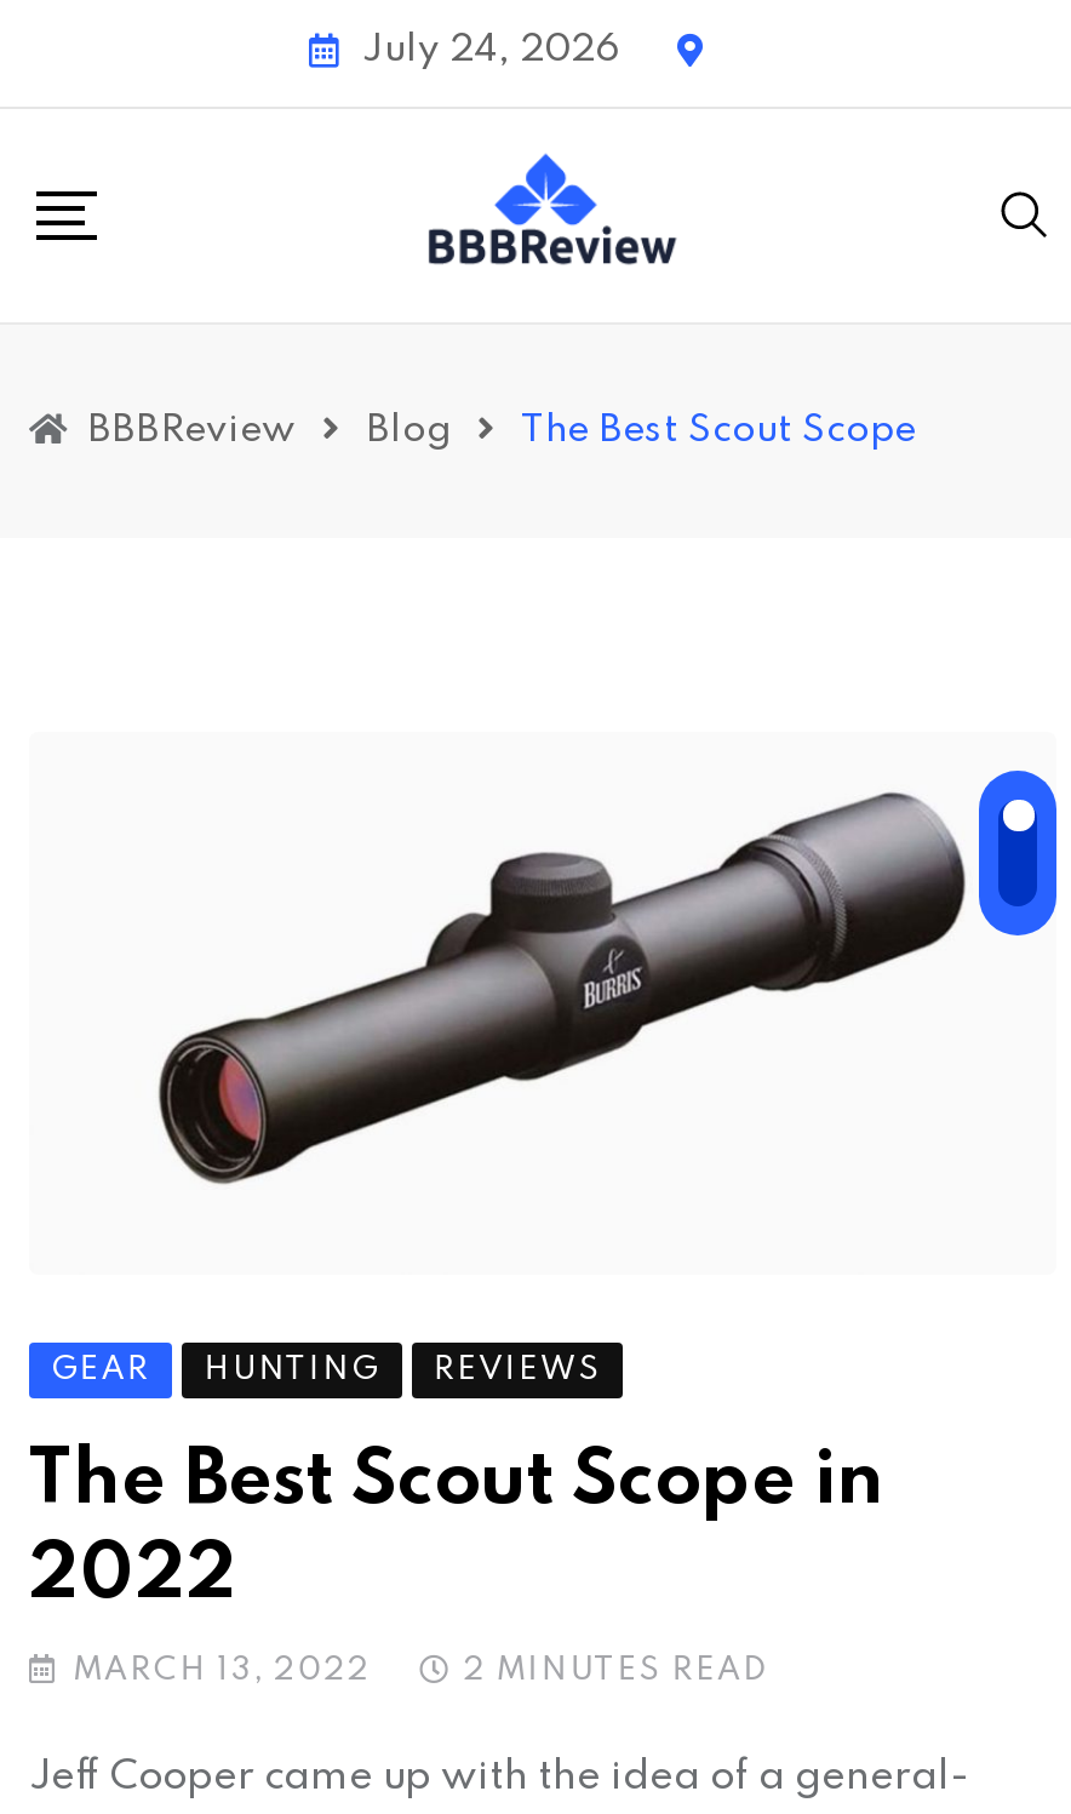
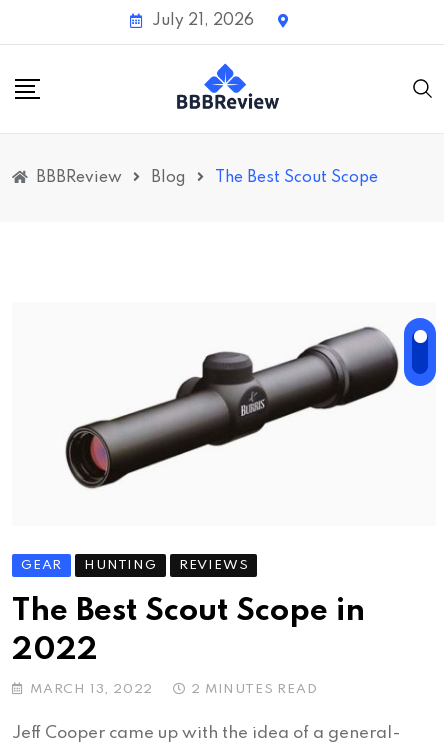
- July 24, 2026
+ July 21, 2026
